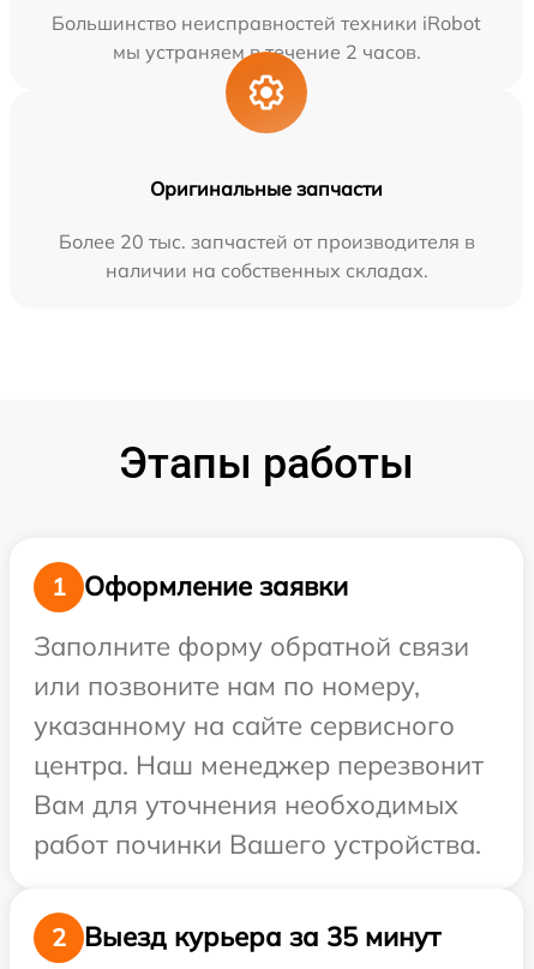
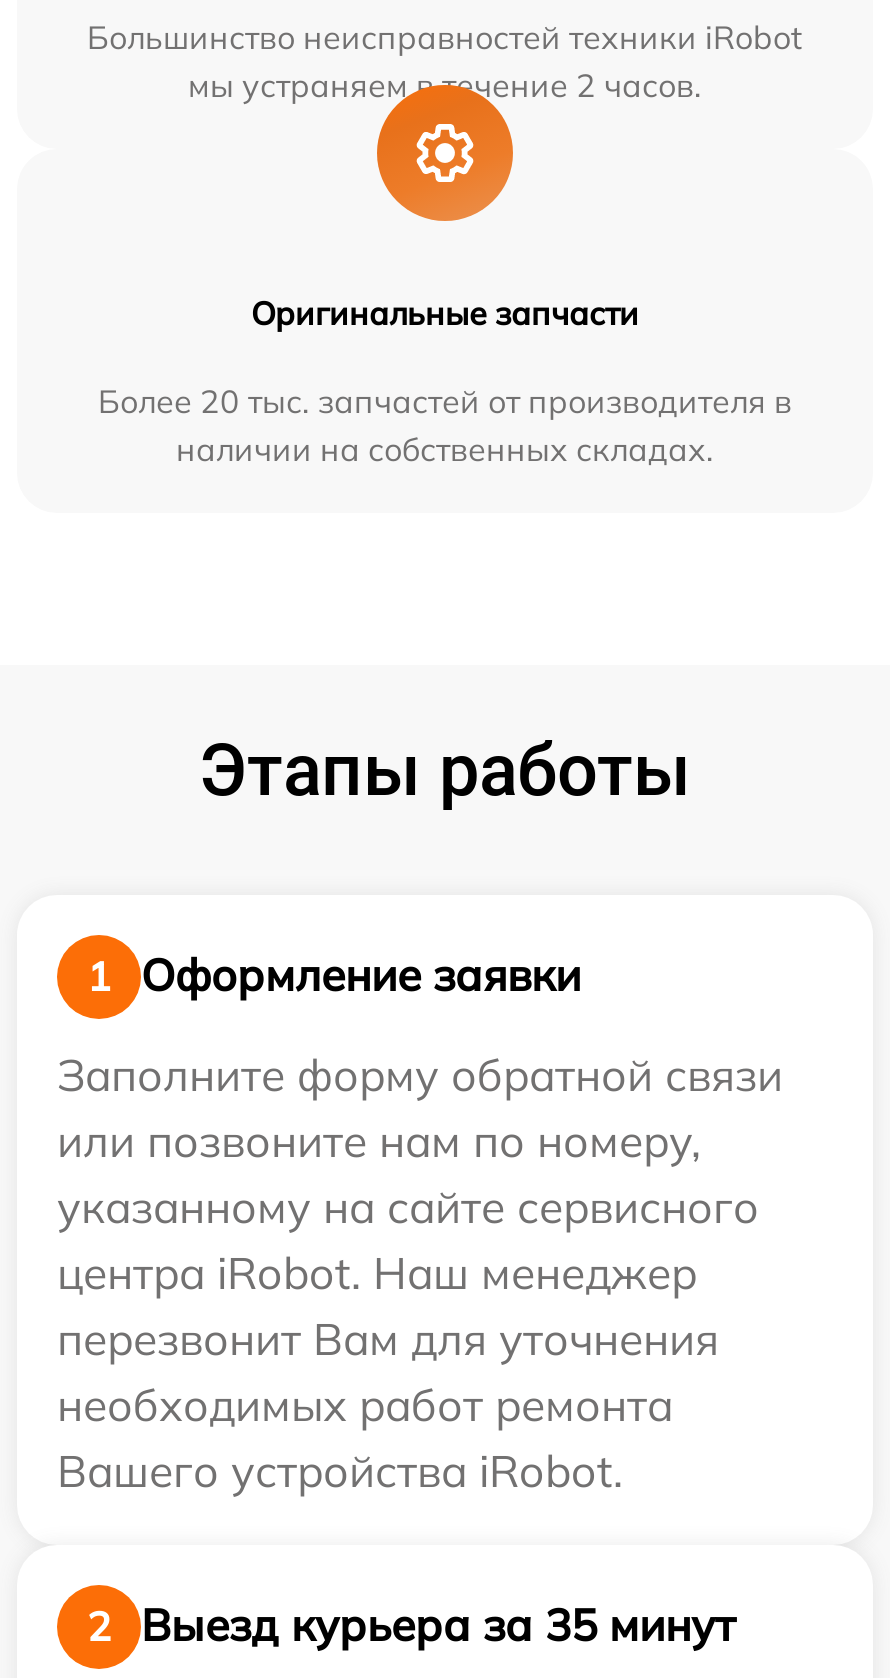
- центра. Наш менеджер перезвонит
- Вам для уточнения необходимых
- работ починки Вашего устройства.
+ центра iRobot. Наш менеджер
+ перезвонит Вам для уточнения
+ необходимых работ ремонта
+ Вашего устройства iRobot.
